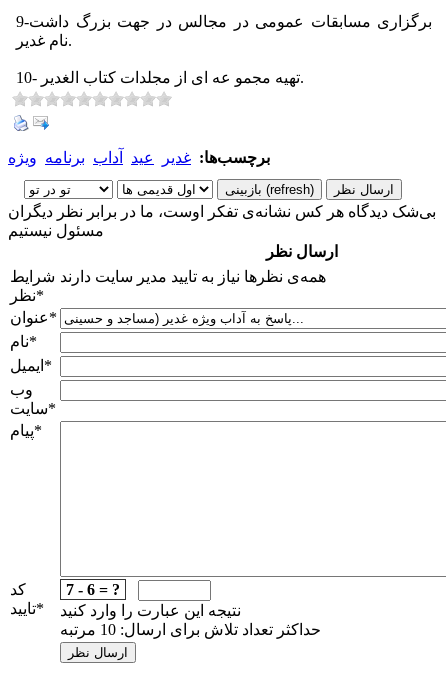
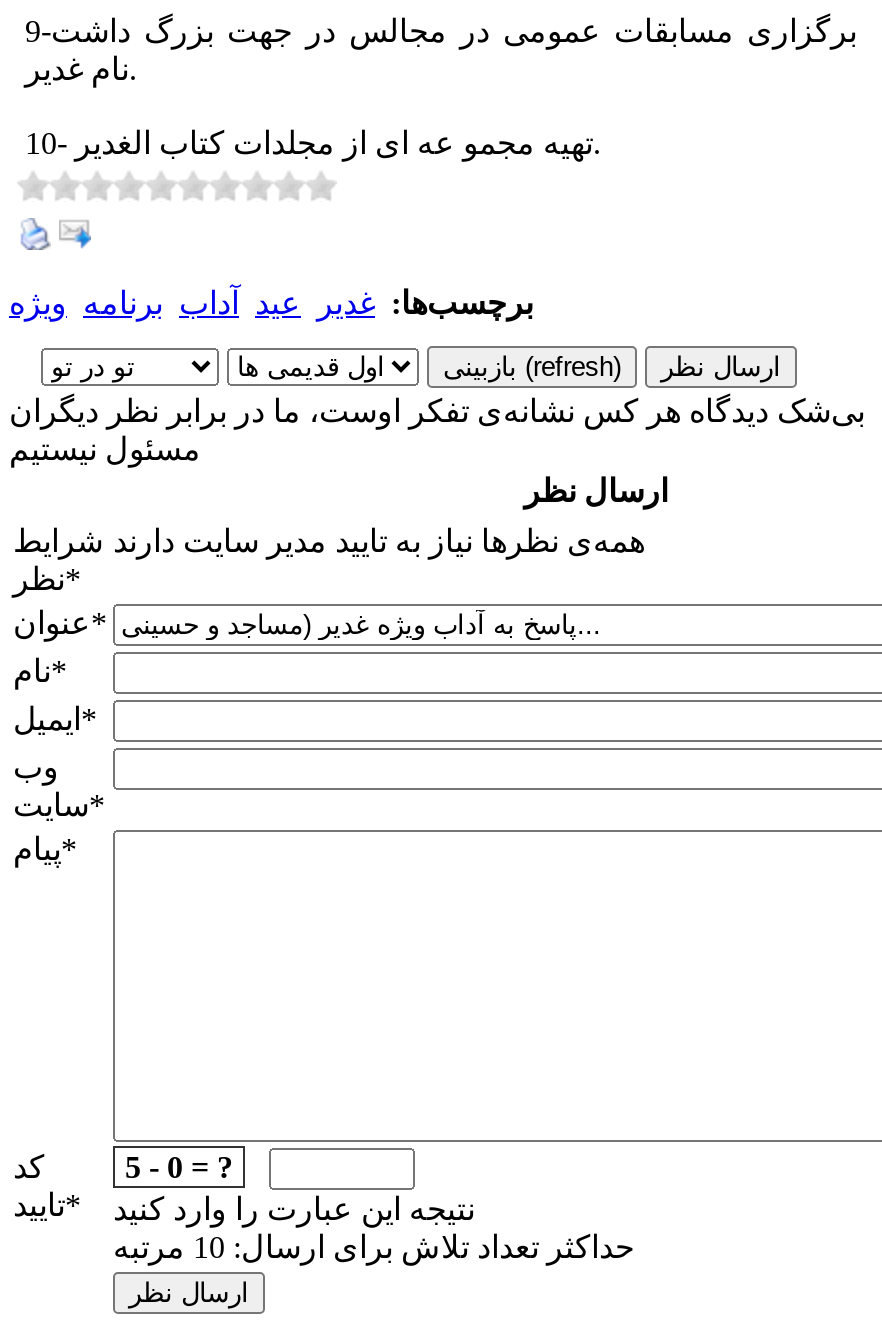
- 7 - 6 = ?
+ 5 - 0 = ?
